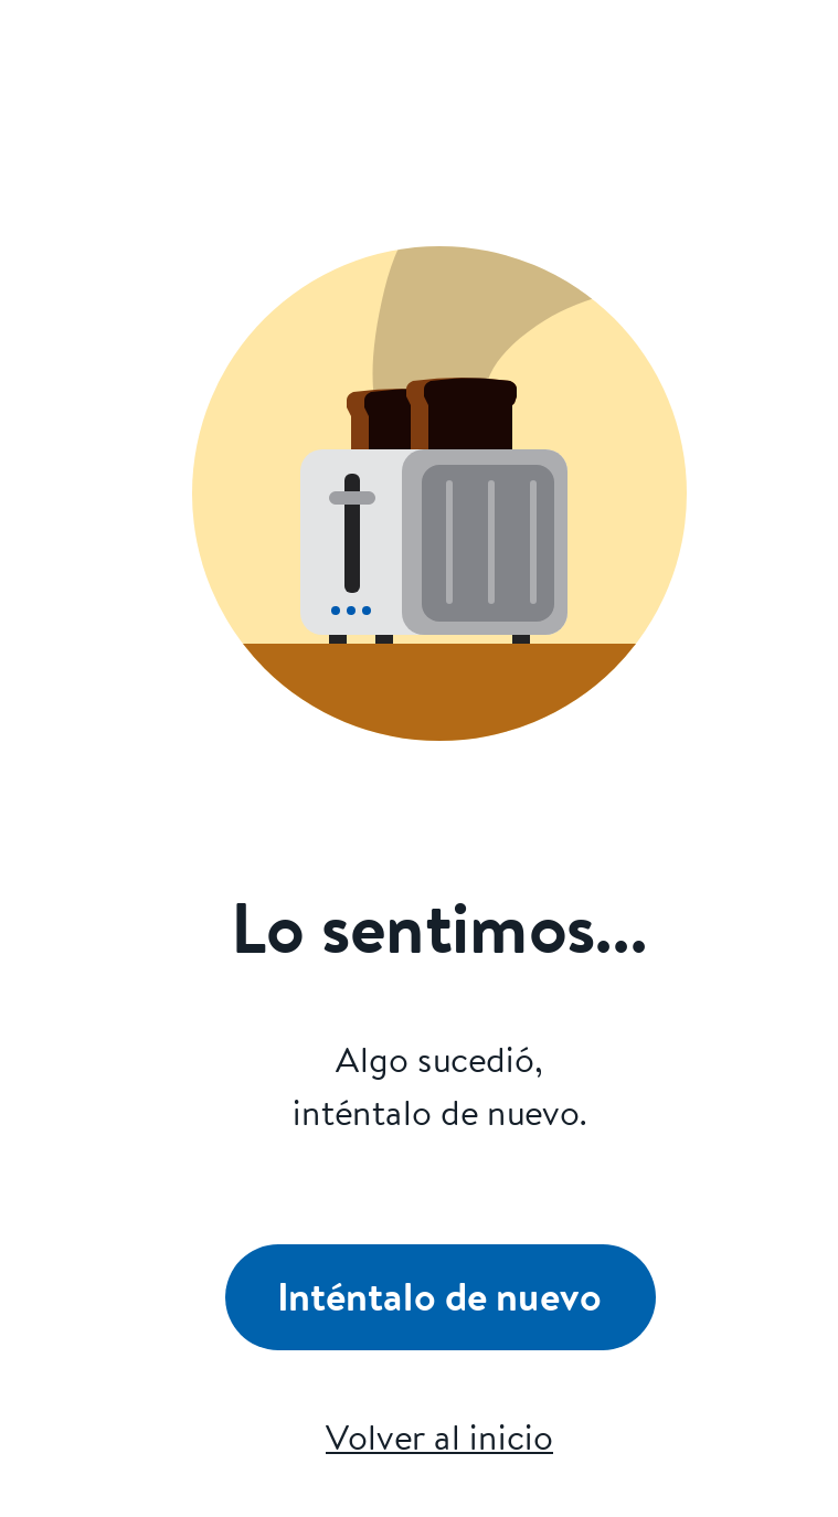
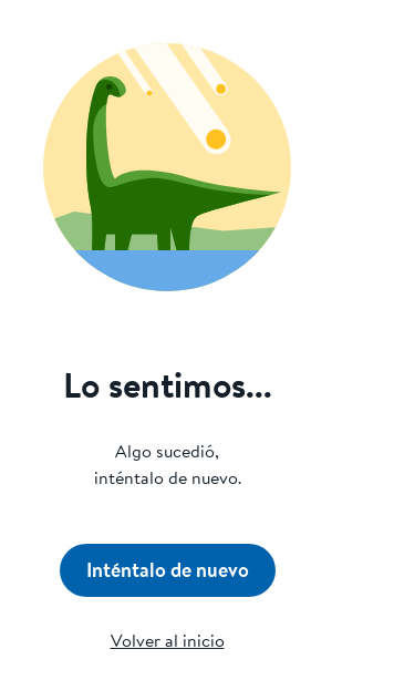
- [image]
+ [image]
